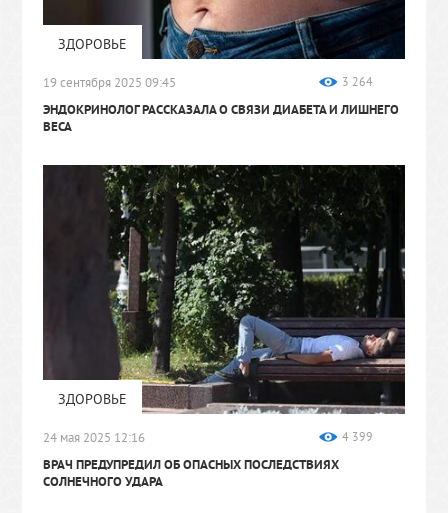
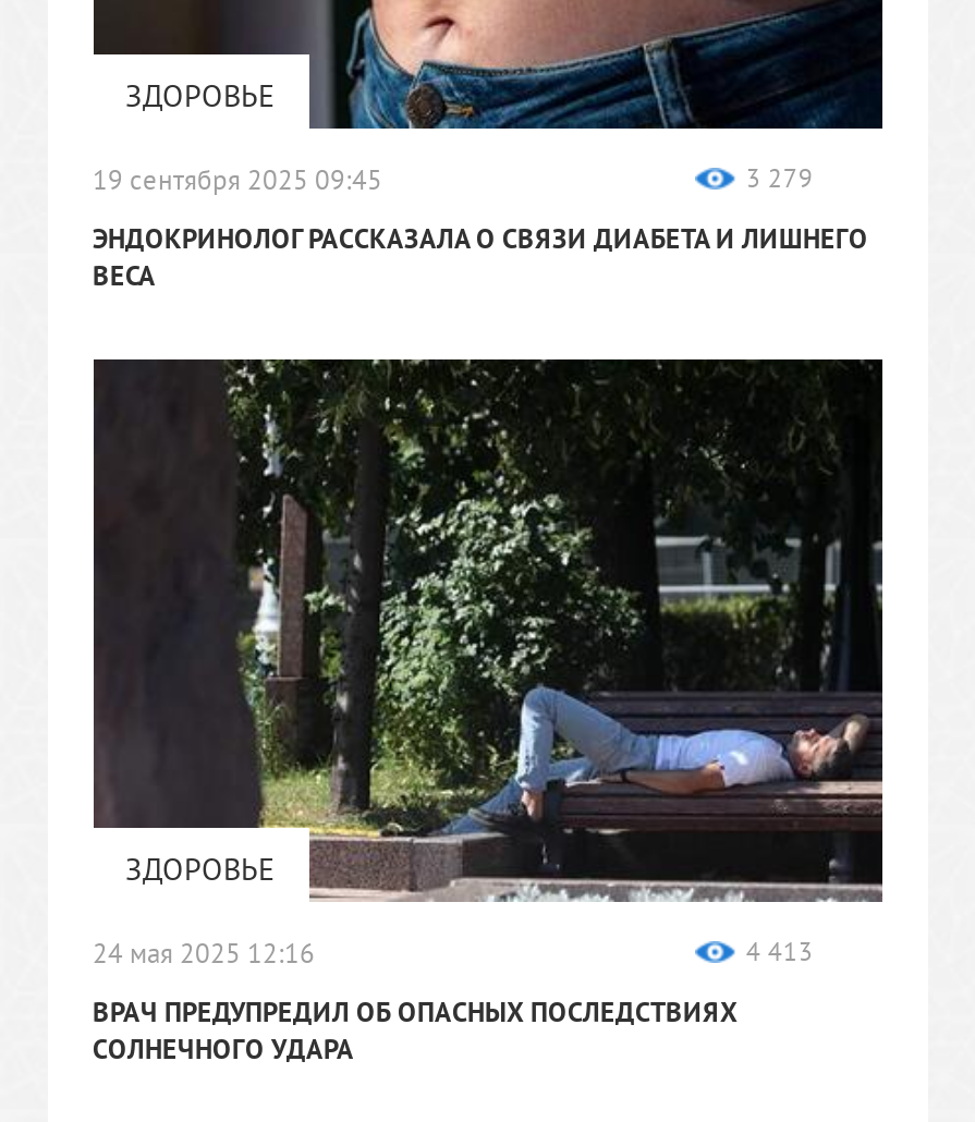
- 3 264
+ 3 279

- 4 399
+ 4 413
